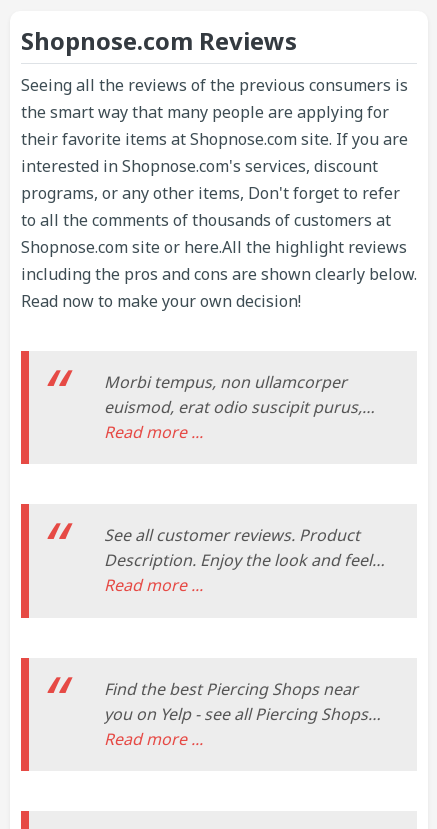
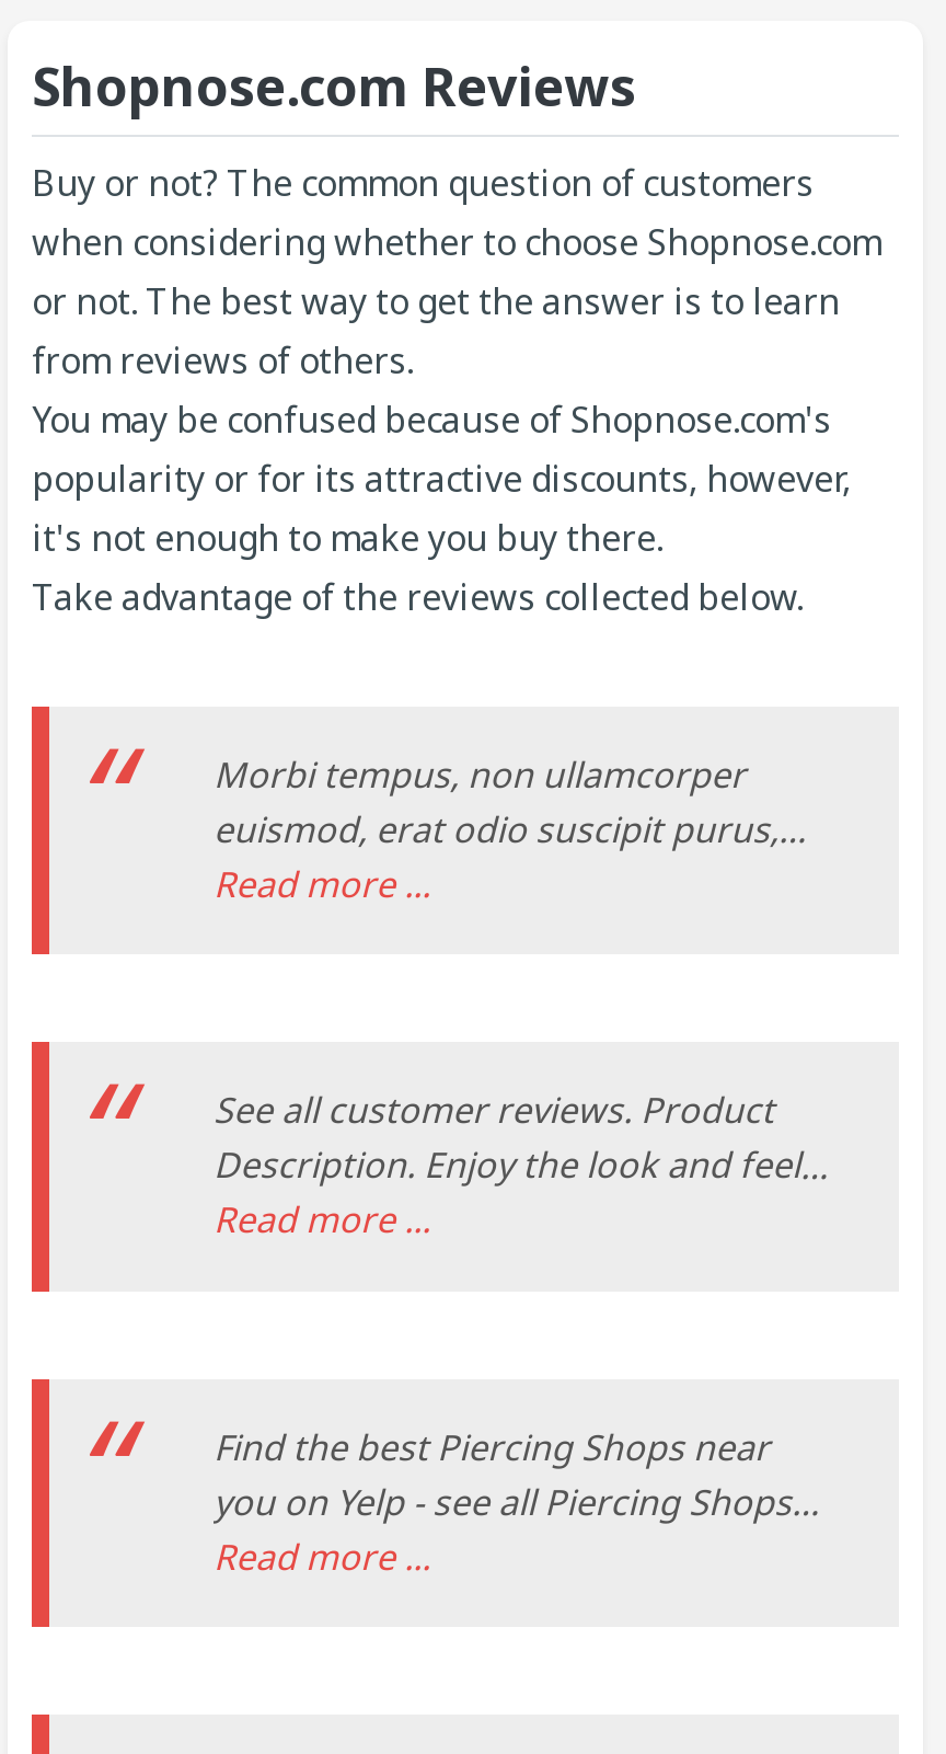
- Seeing all the reviews of the previous consumers is
- the smart way that many people are applying for
- their favorite items at Shopnose.com site. If you are
- interested in Shopnose.com's services, discount
- programs, or any other items, Don't forget to refer
- to all the comments of thousands of customers at
- Shopnose.com site or here.All the highlight reviews
- including the pros and cons are shown clearly below.
- Read now to make your own decision!
+ Buy or not? The common question of customers
+ when considering whether to choose Shopnose.com
+ or not. The best way to get the answer is to learn
+ from reviews of others.
+ You may be confused because of Shopnose.com's
+ popularity or for its attractive discounts, however,
+ it's not enough to make you buy there.
+ Take advantage of the reviews collected below.
